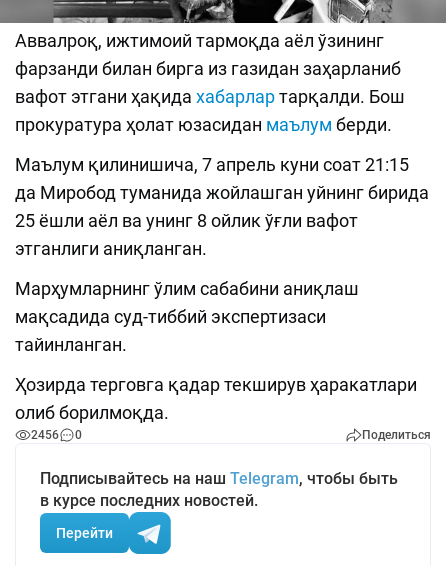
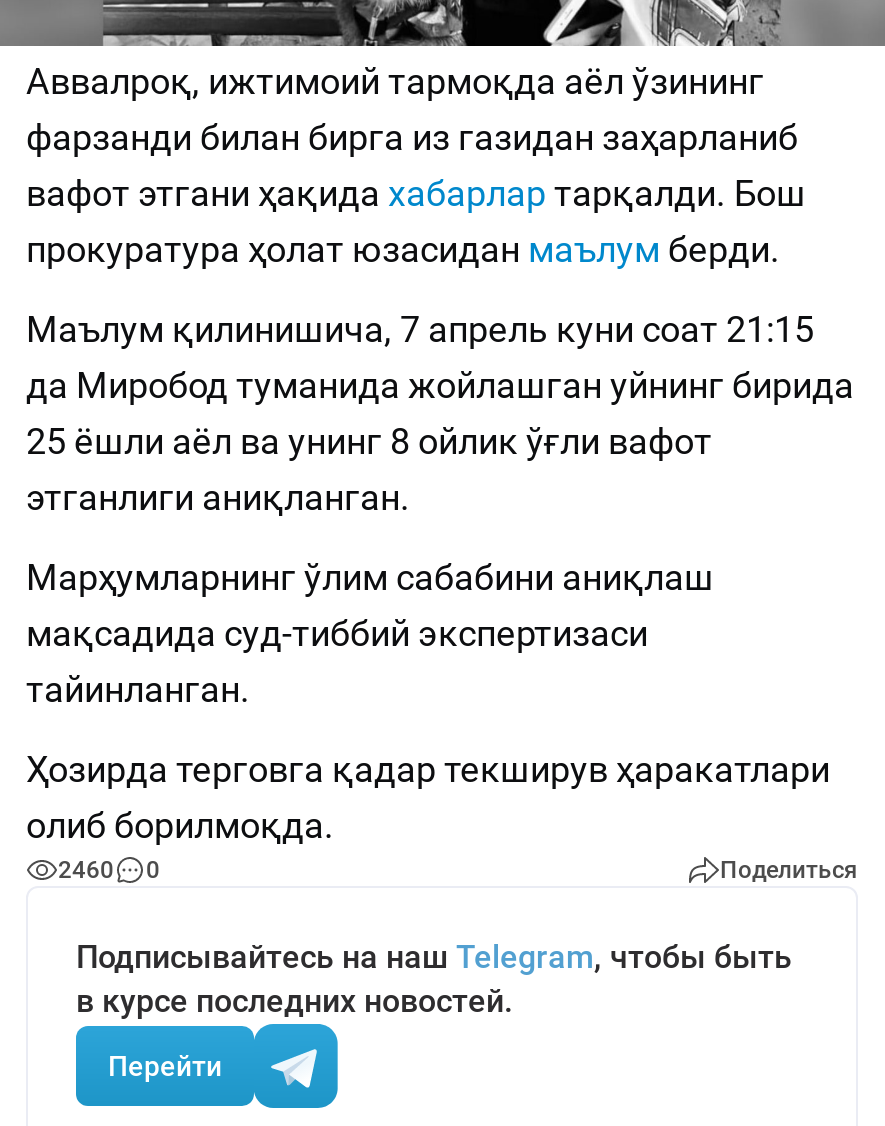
- 2456 0
+ 2460 0
